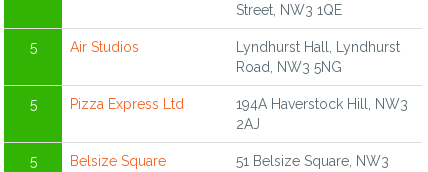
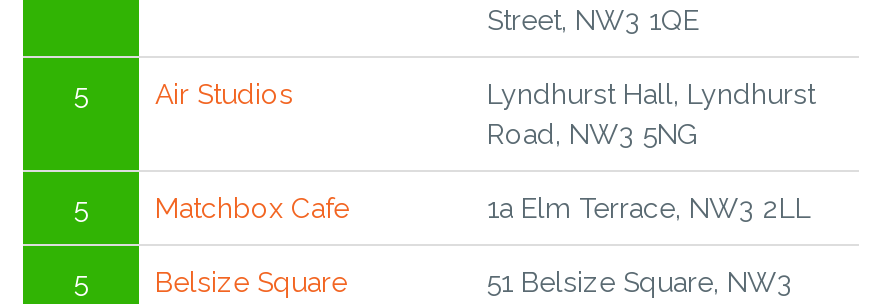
- Pizza Express Ltd
- 194A Haverstock Hill, NW3
- 2AJ
+ Matchbox Cafe
+ 1a Elm Terrace, NW3 2LL
